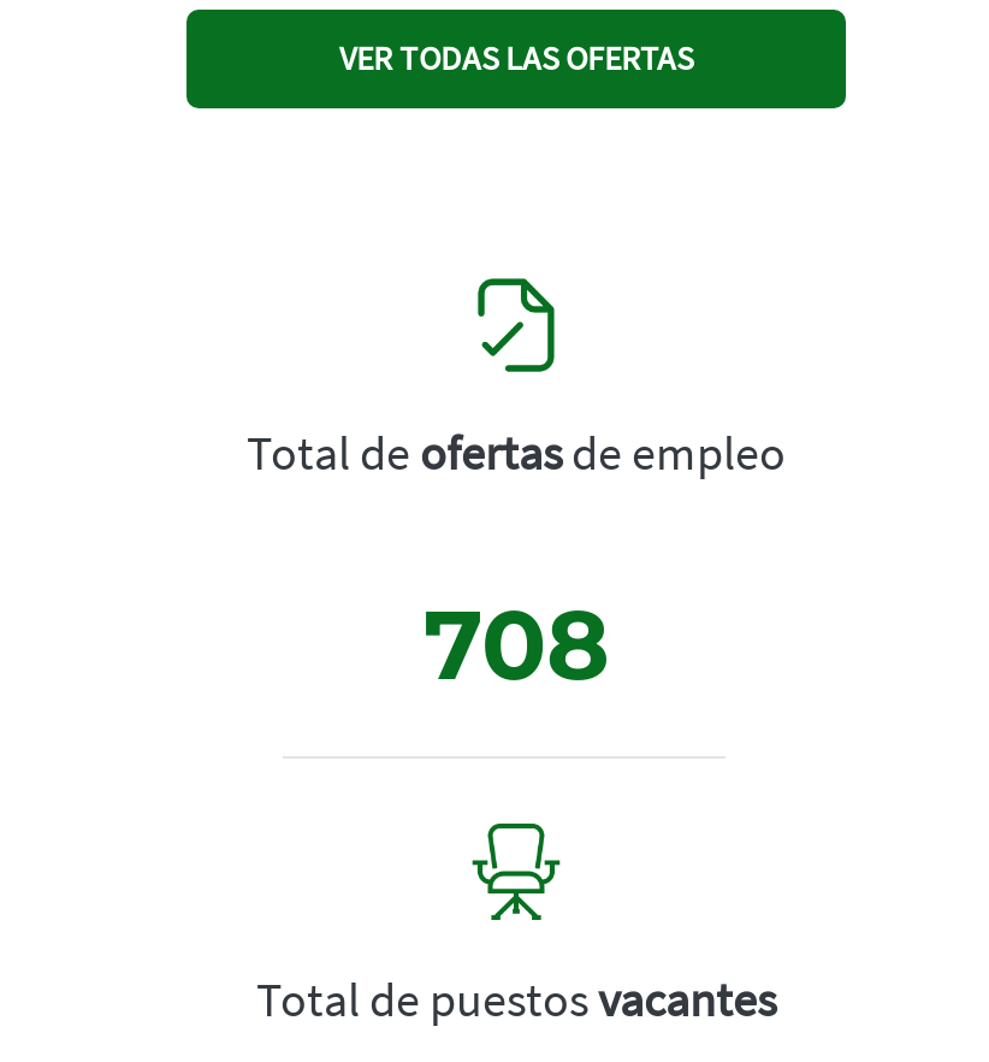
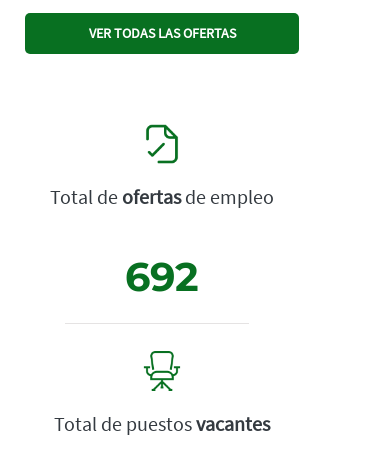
- 708
+ 692
